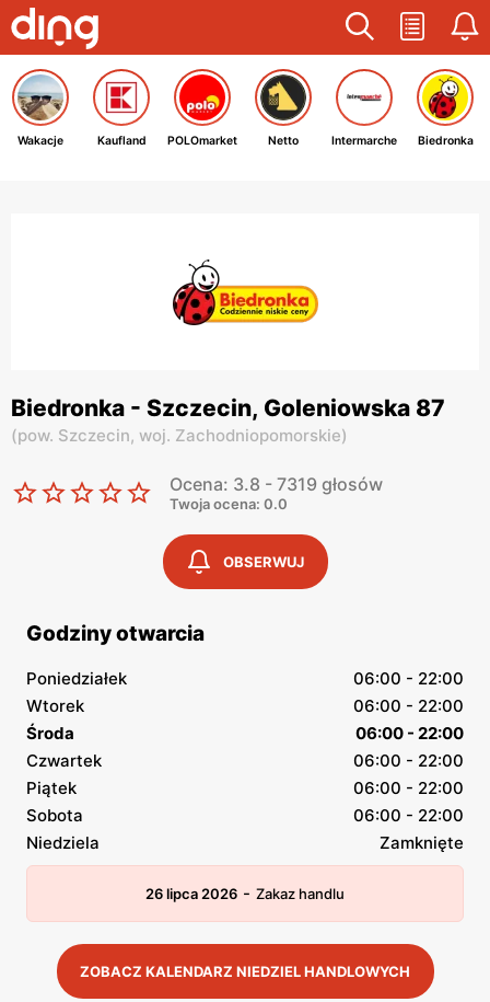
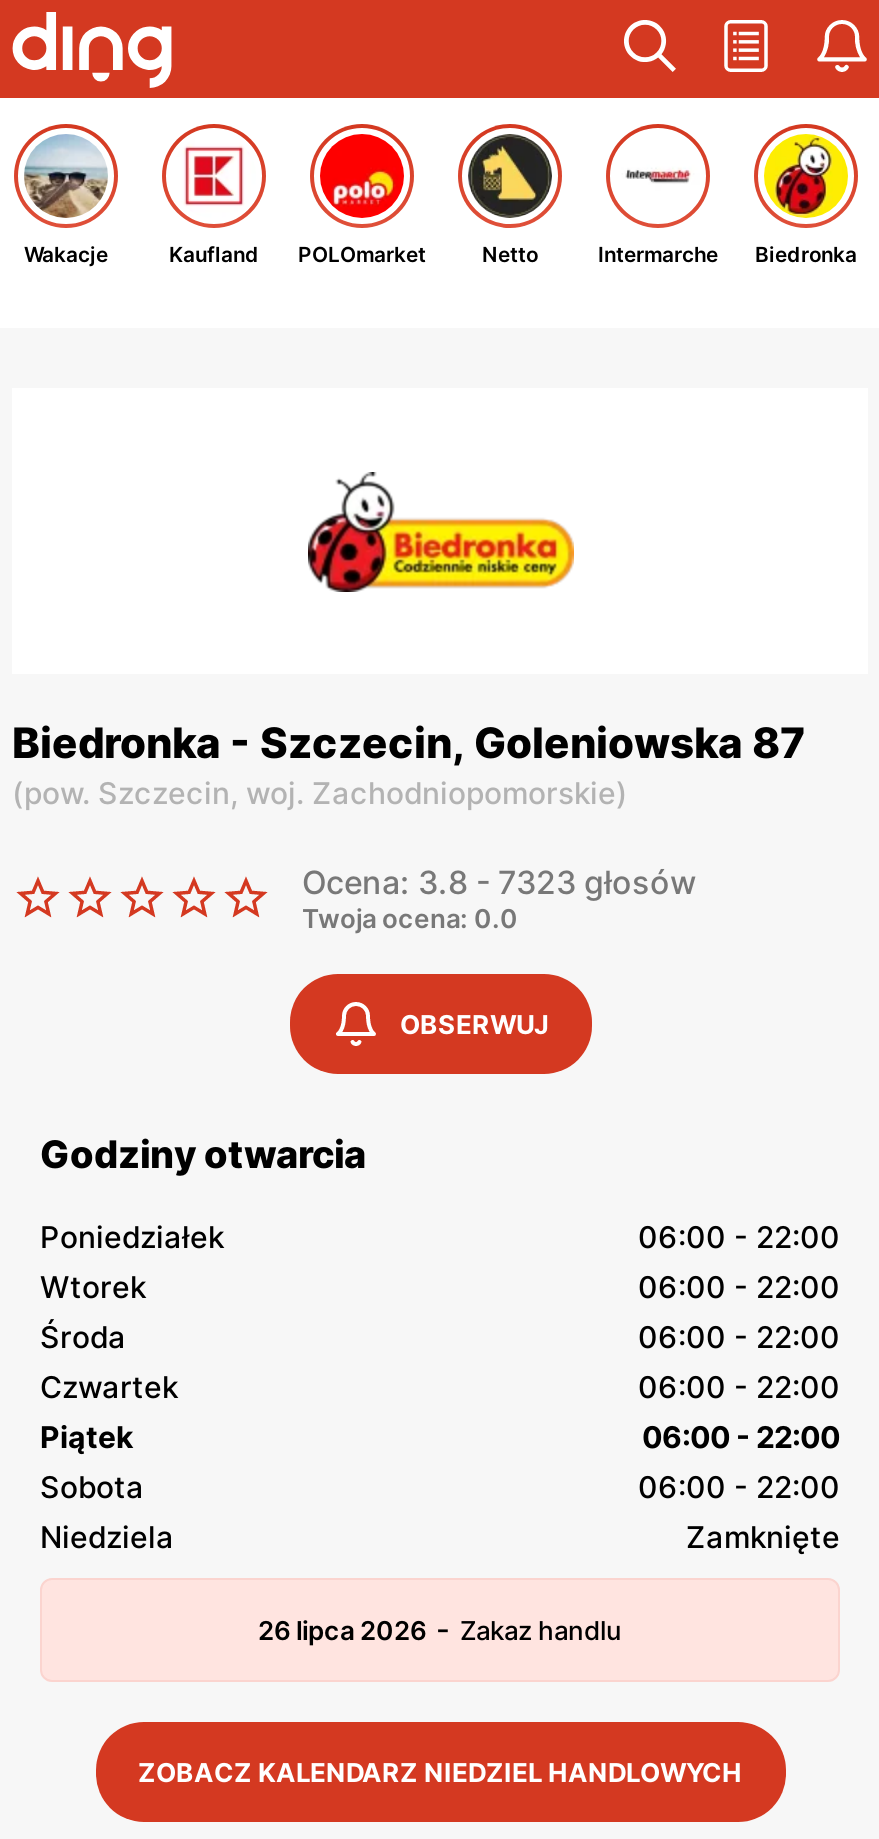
- Ocena: 3.8 - 7319 głosów
+ Ocena: 3.8 - 7323 głosów
